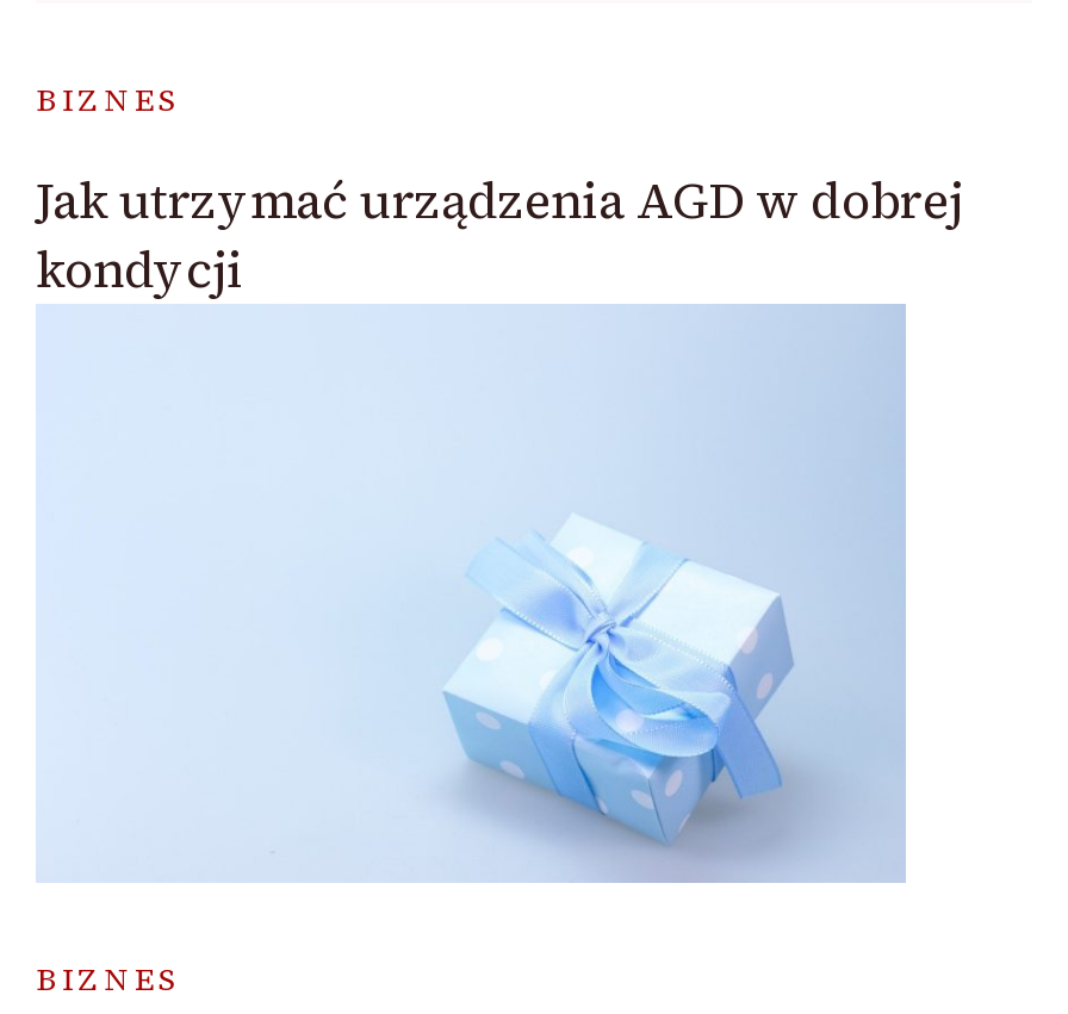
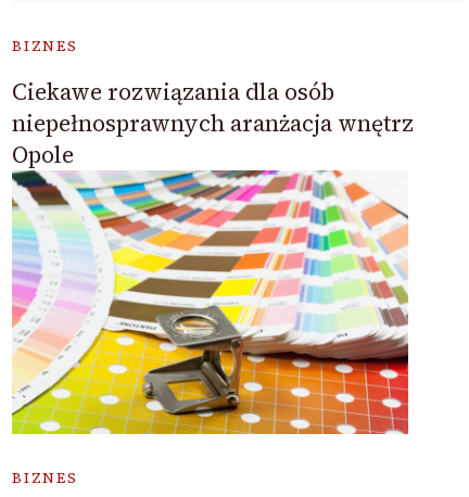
- Jak utrzymać urządzenia AGD w dobrej
- kondycji
+ Ciekawe rozwiązania dla osób
+ niepełnosprawnych aranżacja wnętrz
+ Opole

- [image]
+ [image]
